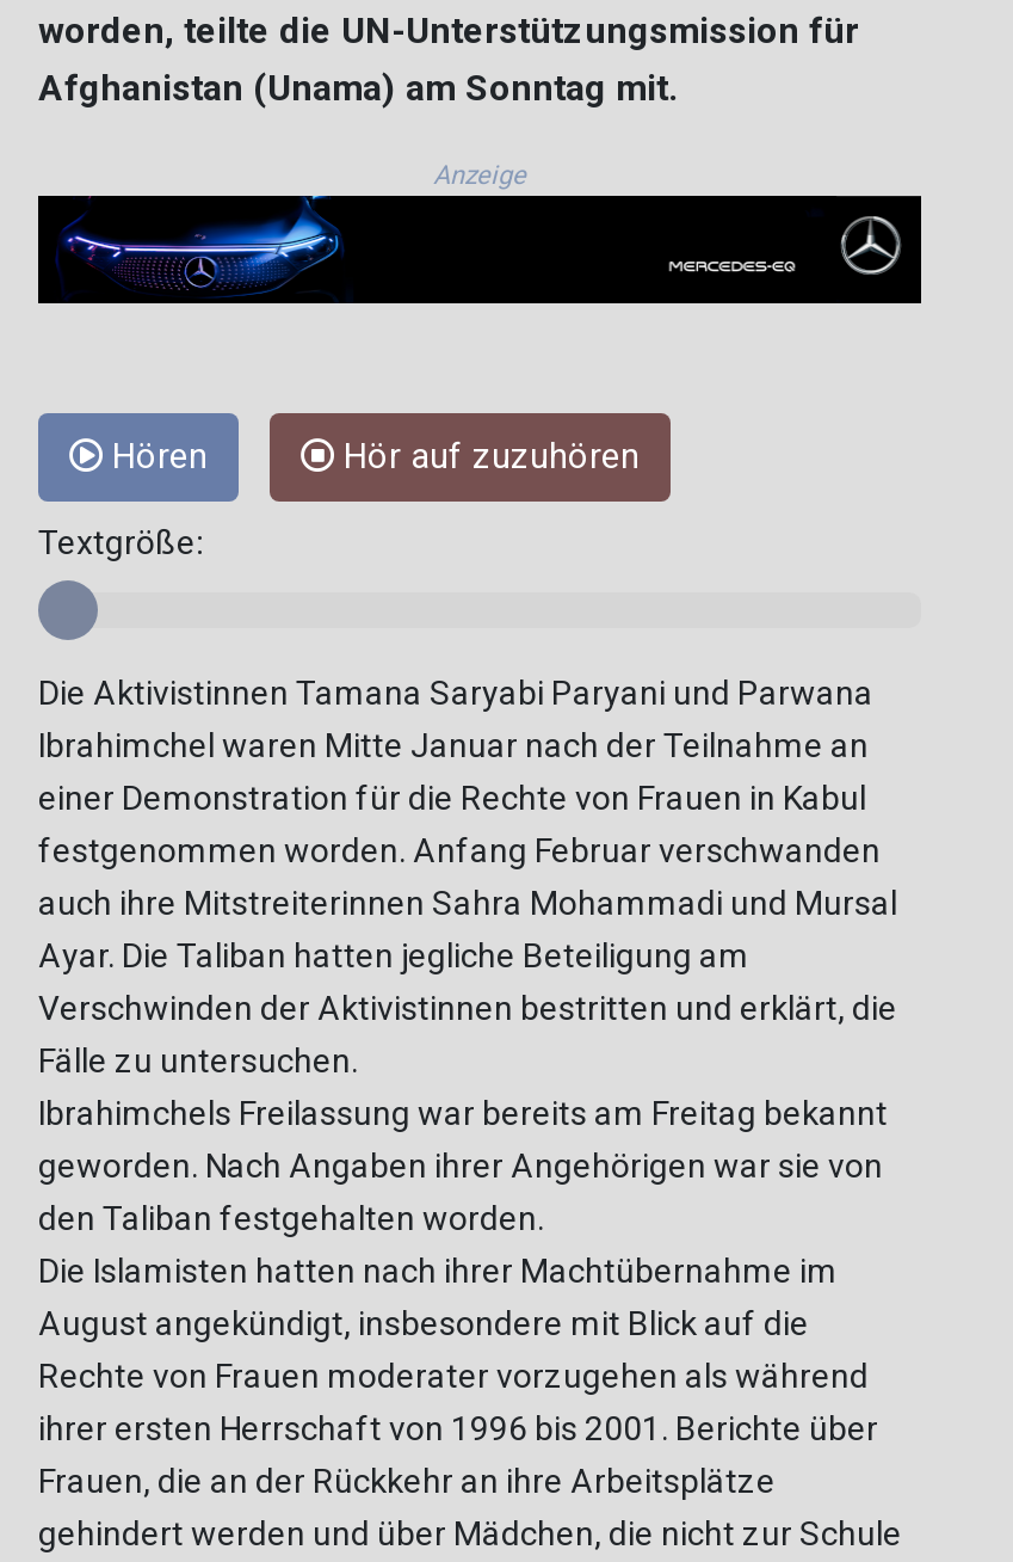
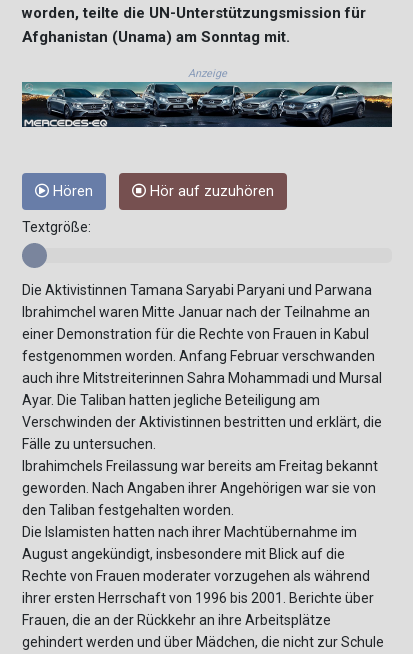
- [image]
+ [image]
